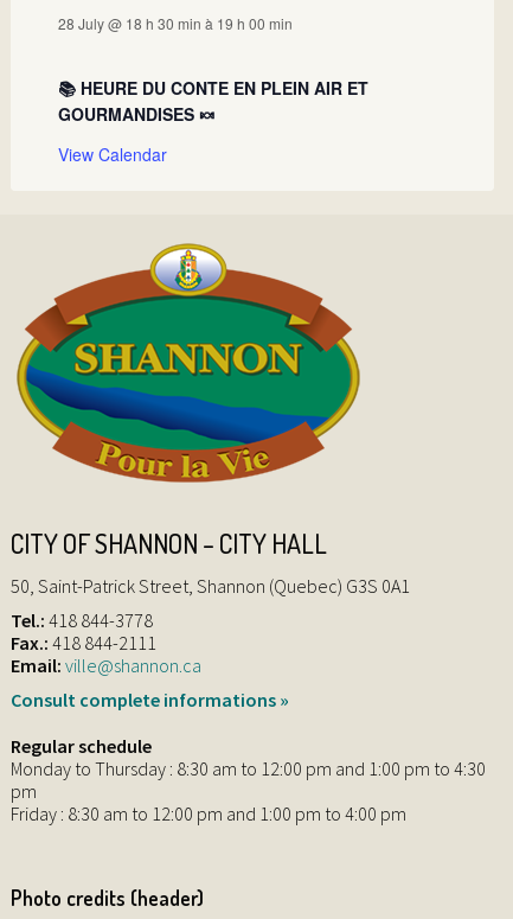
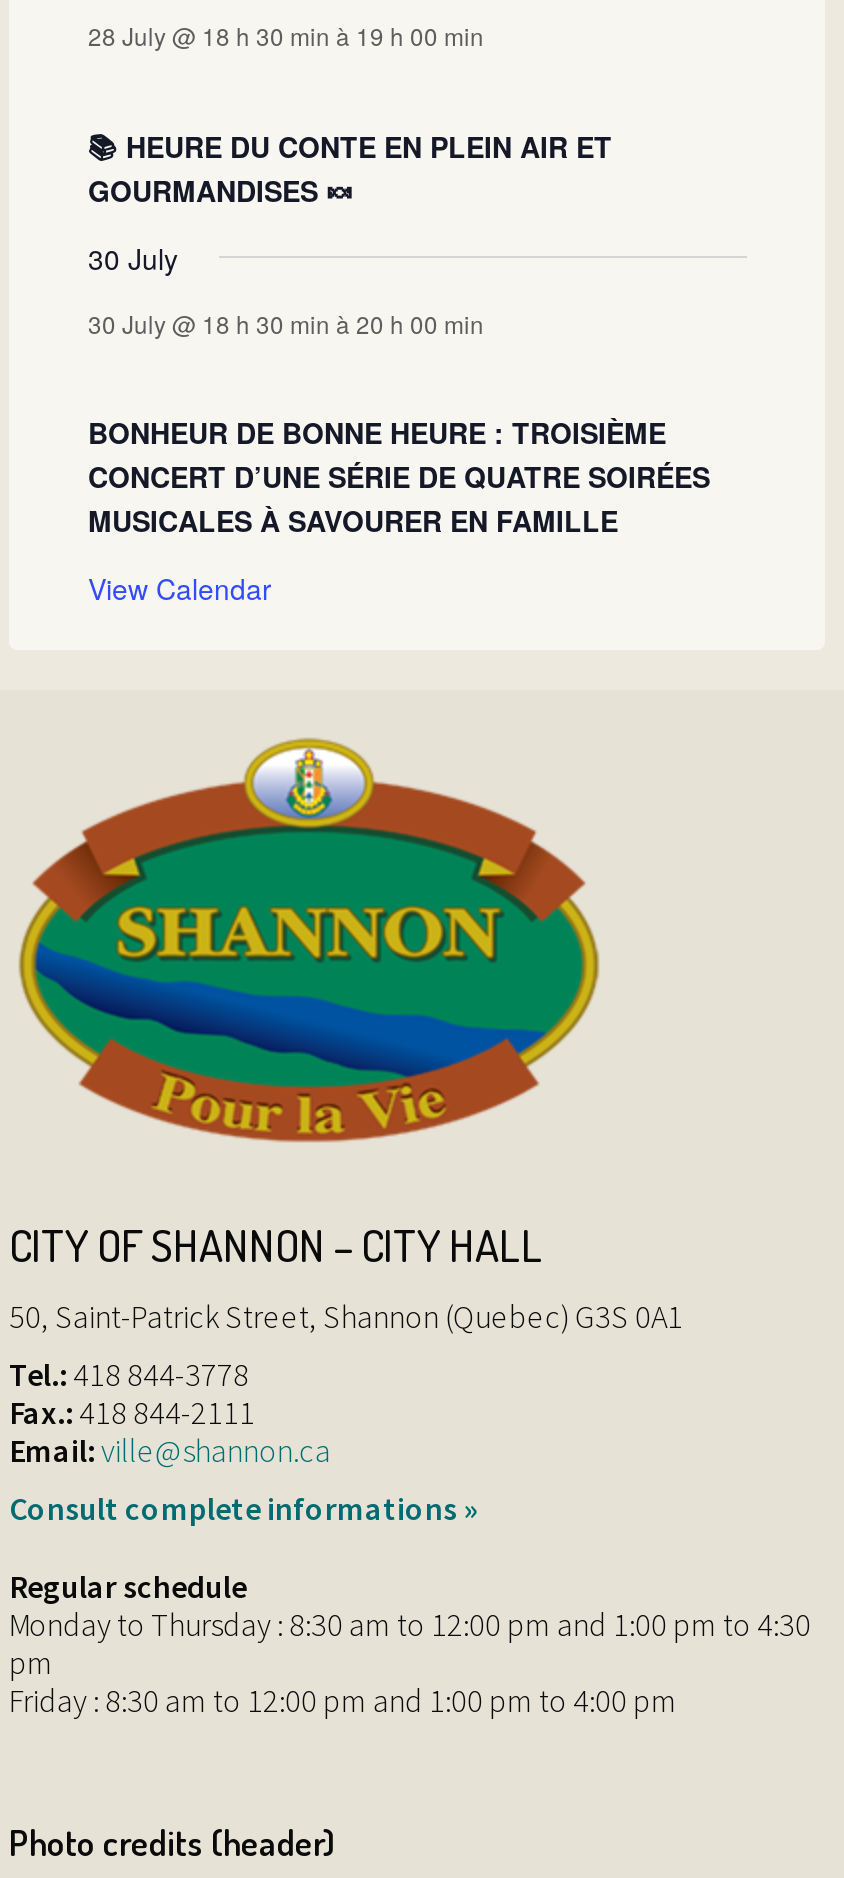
+ 30 July
+ 30 July @ 18 h 30 min à 20 h 00 min
+ BONHEUR DE BONNE HEURE : TROISIÈME
+ CONCERT D’UNE SÉRIE DE QUATRE SOIRÉES
+ MUSICALES À SAVOURER EN FAMILLE
